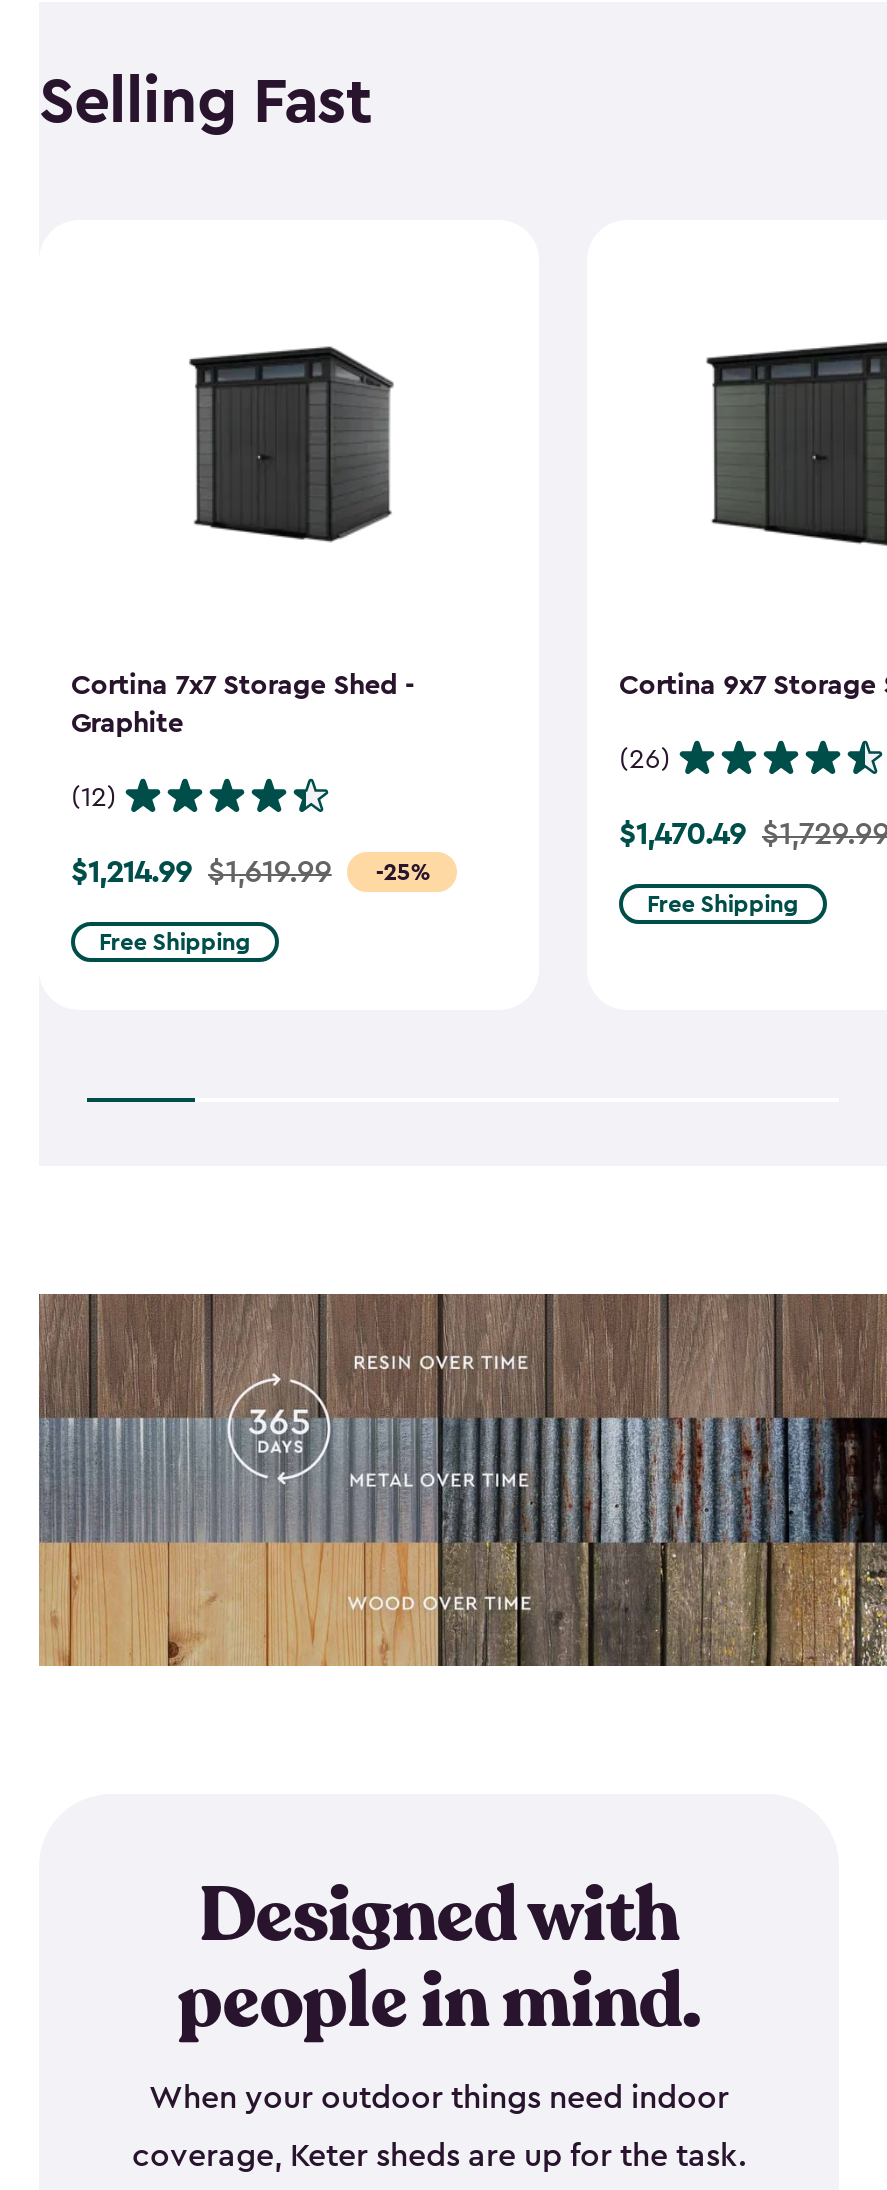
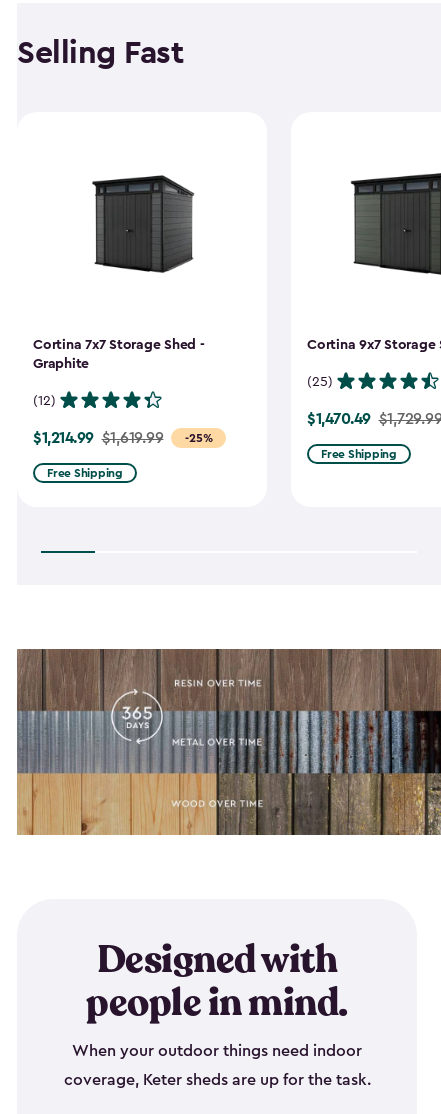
- (26)
+ (25)
